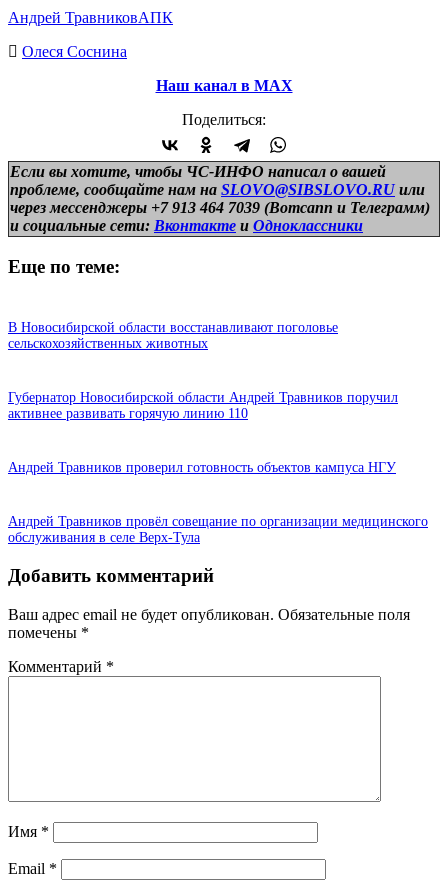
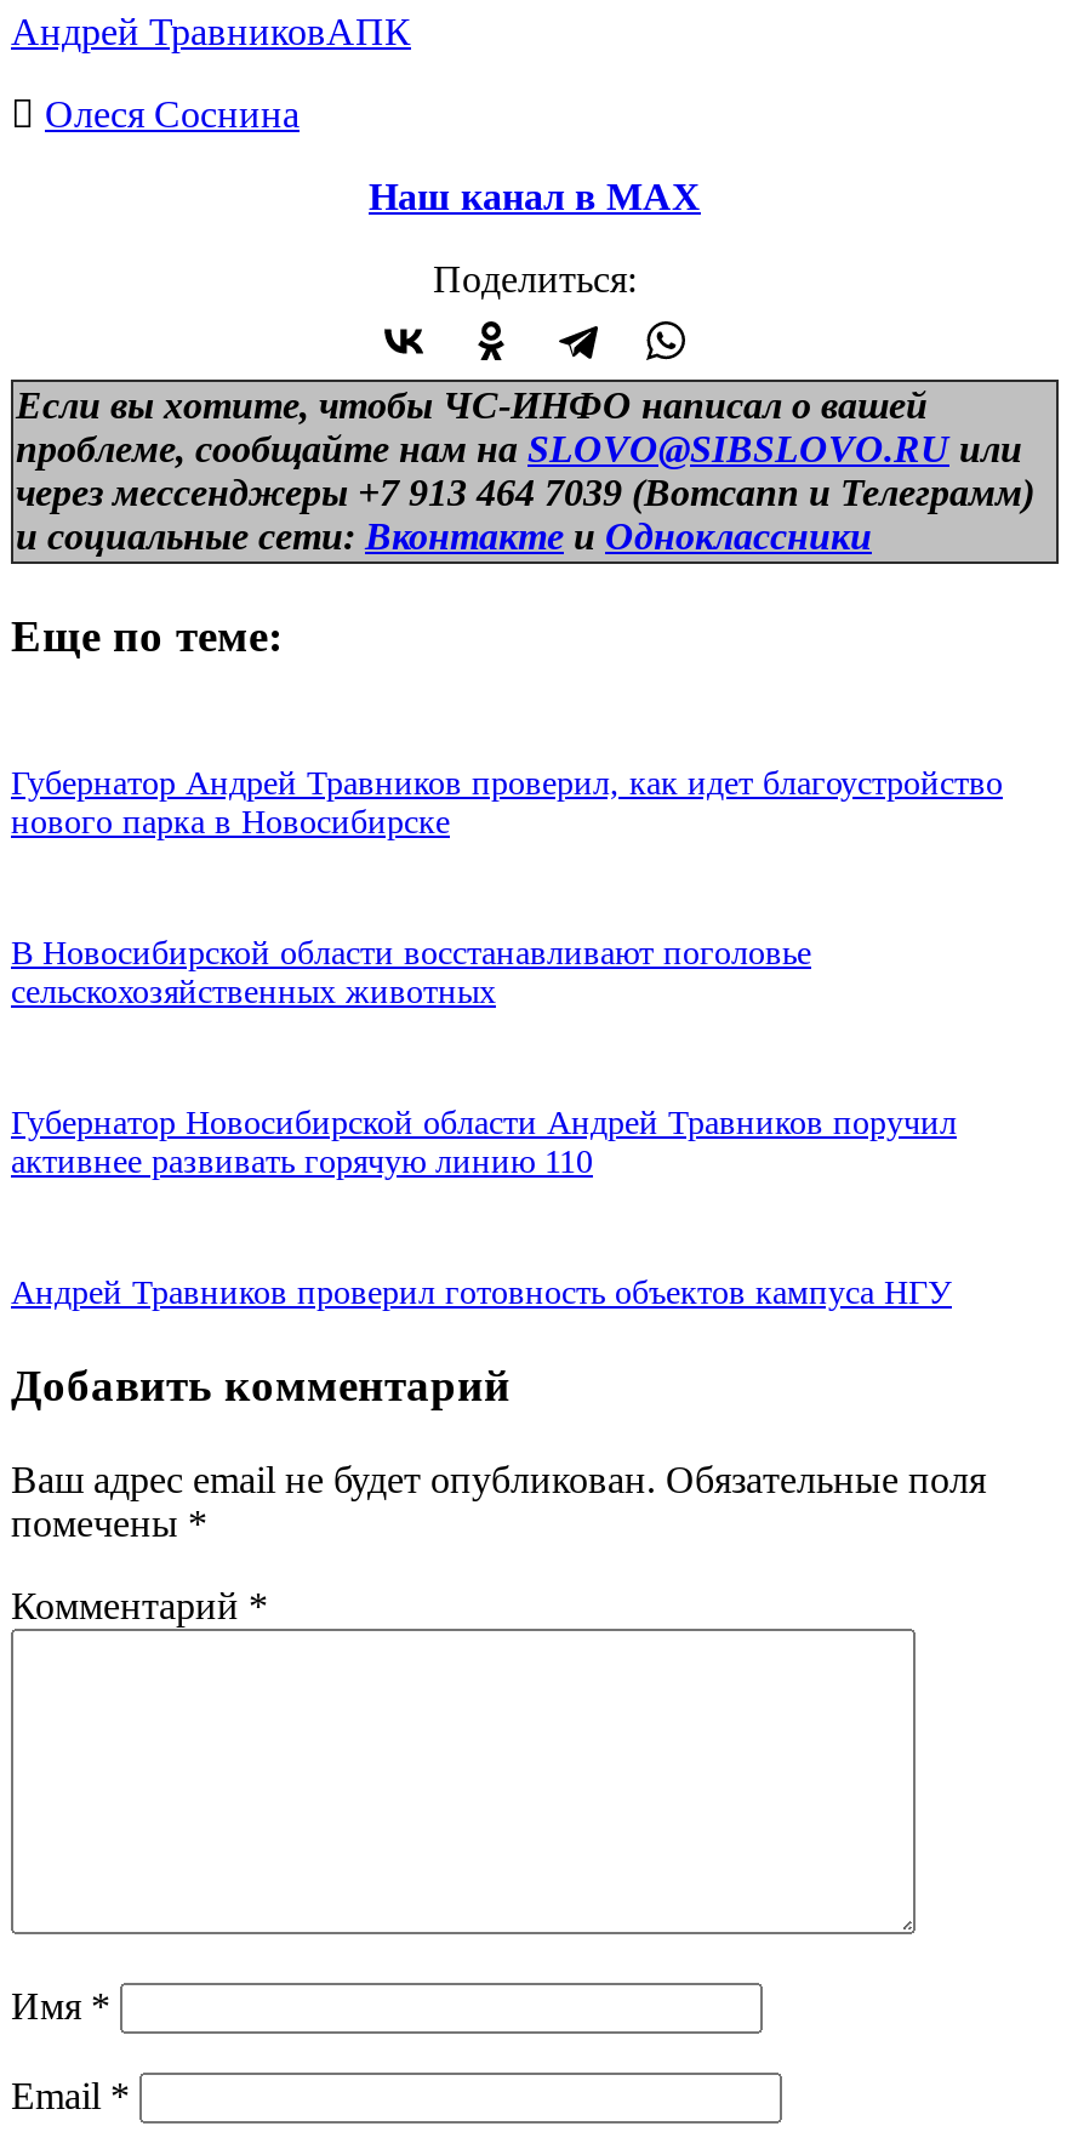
+ Губернатор Андрей Травников проверил, как идет благоустройство
+ нового парка в Новосибирске

moved down: В Новосибирской области восстанавливают поголовье | сельскохозяйственных животных | Губернатор Новосибирской области Андрей Травников поручил | активнее развивать горячую линию 110 | Андрей Травников проверил готовность объектов кампуса НГУ

- Андрей Травников провёл совещание по организации медицинского
- обслуживания в селе Верх-Тула
